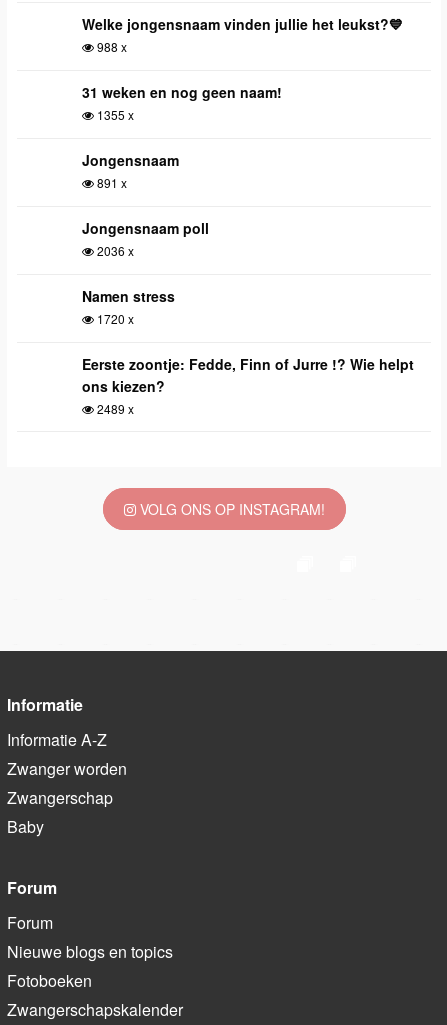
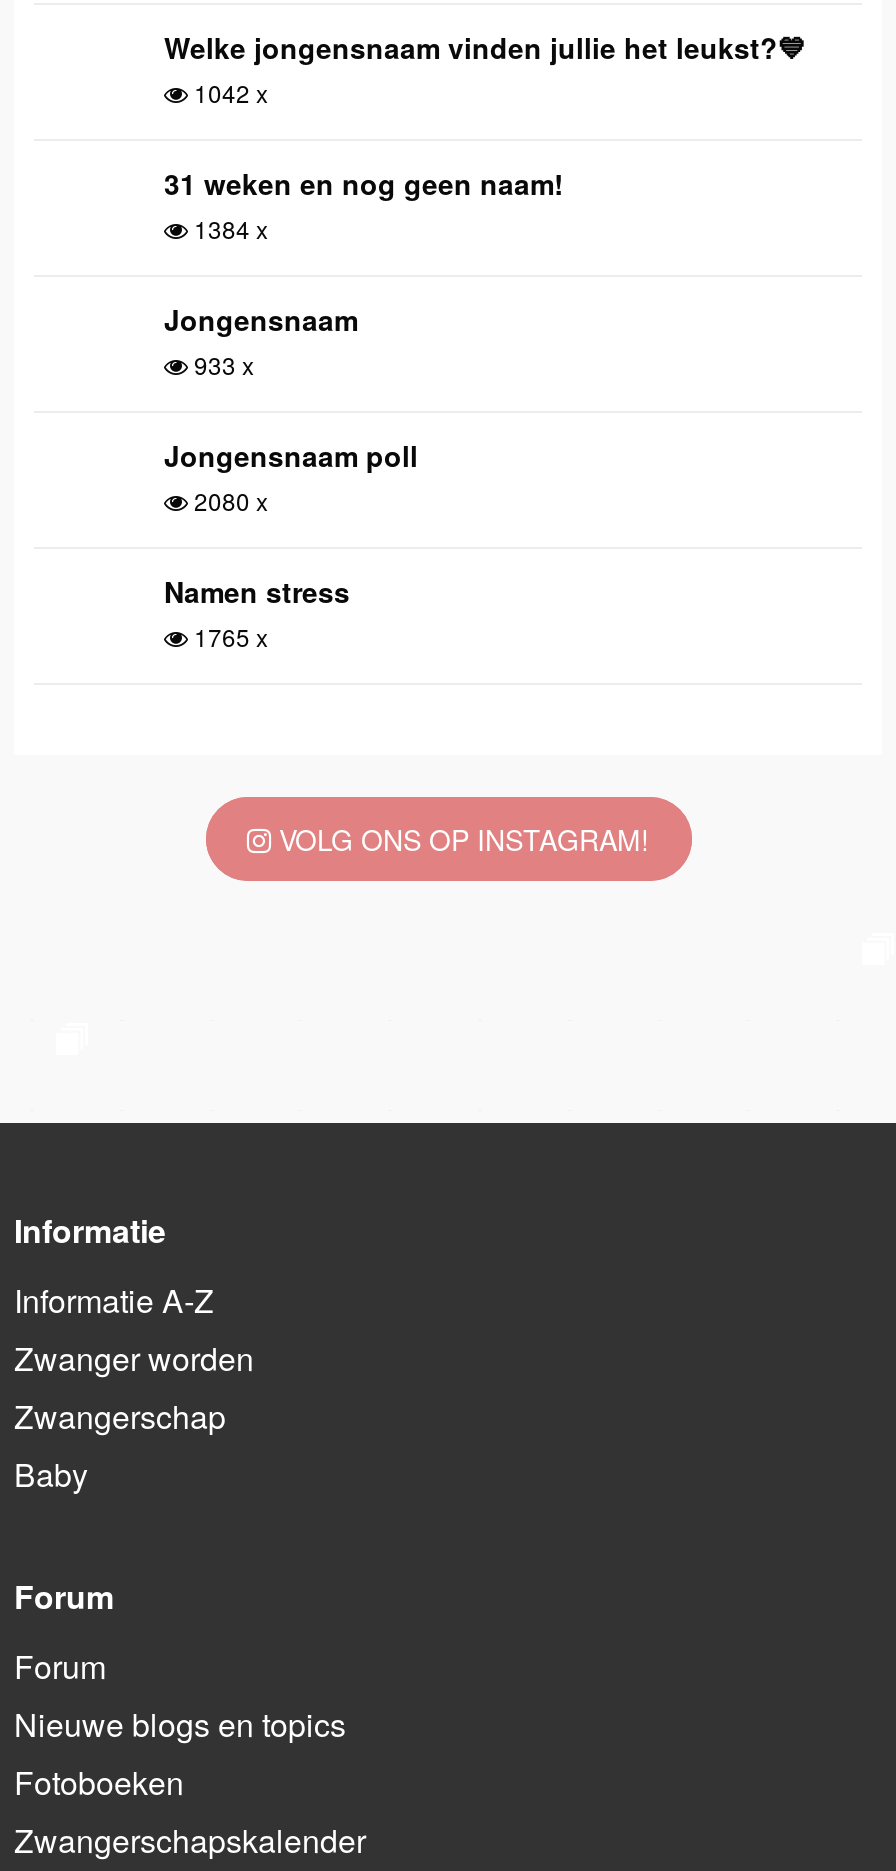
- 988 x
+ 1042 x

- 1355 x
+ 1384 x

- 891 x
+ 933 x

- 2036 x
+ 2080 x

- 1720 x
- Eerste zoontje: Fedde, Finn of Jurre !? Wie helpt
- ons kiezen?
- 2489 x
+ 1765 x
